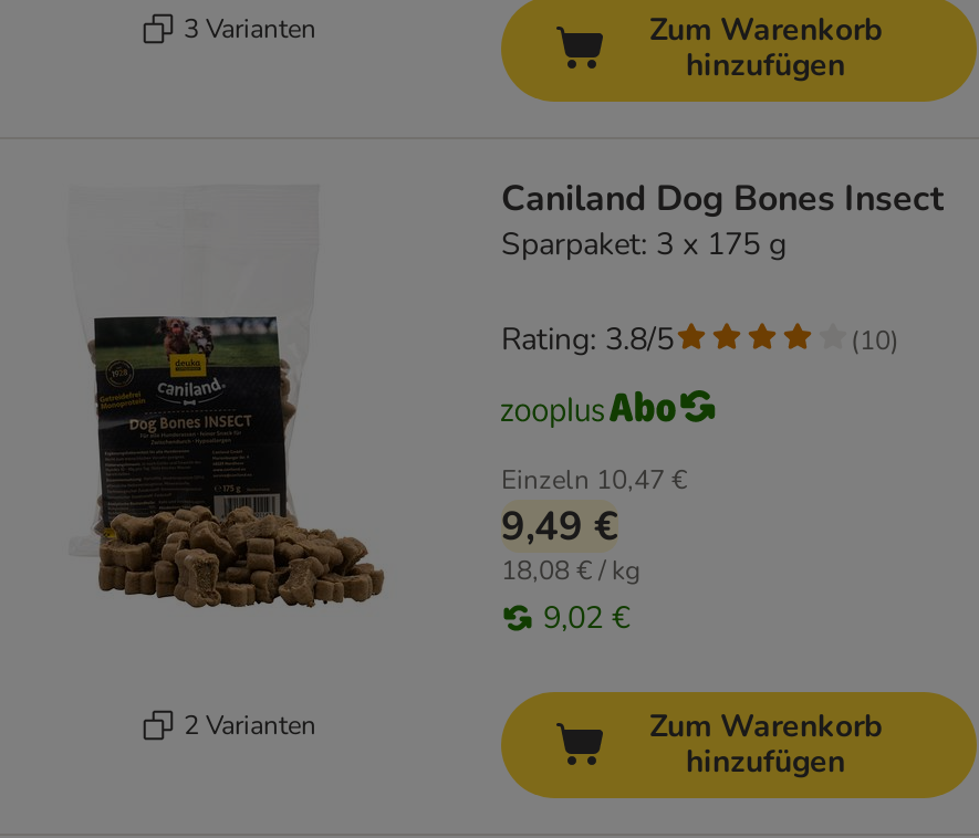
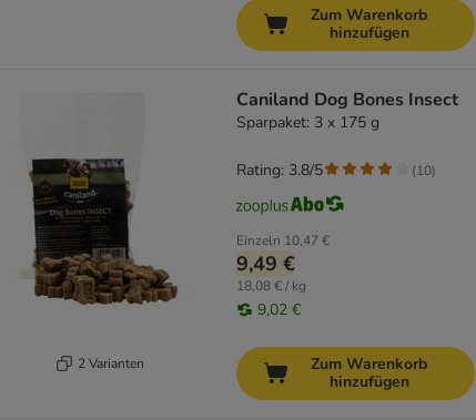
- 3 Varianten
